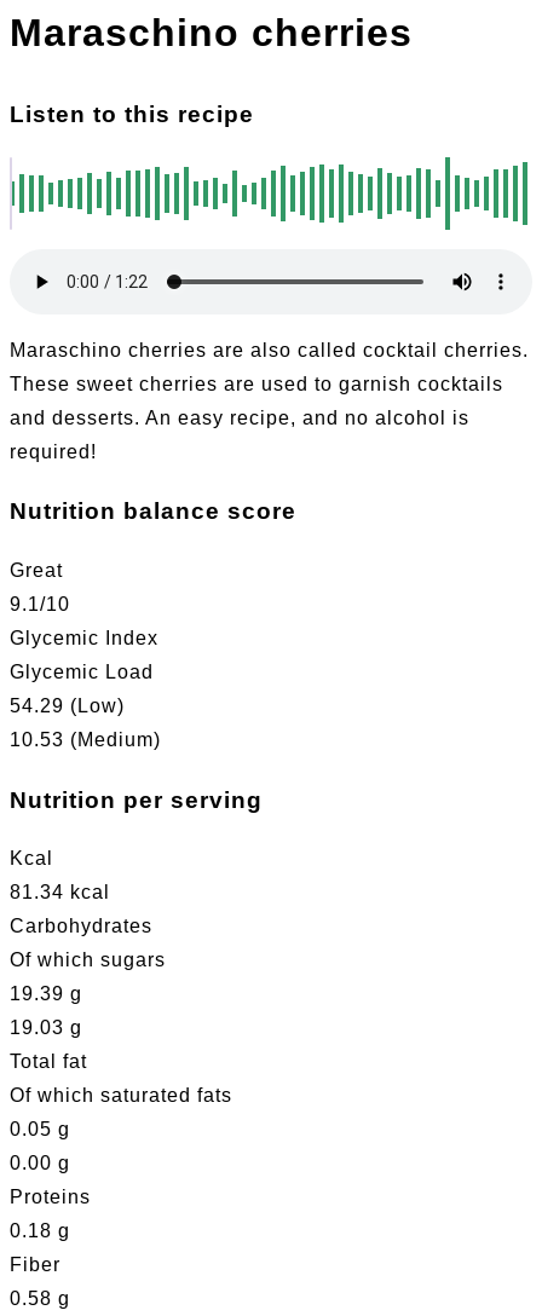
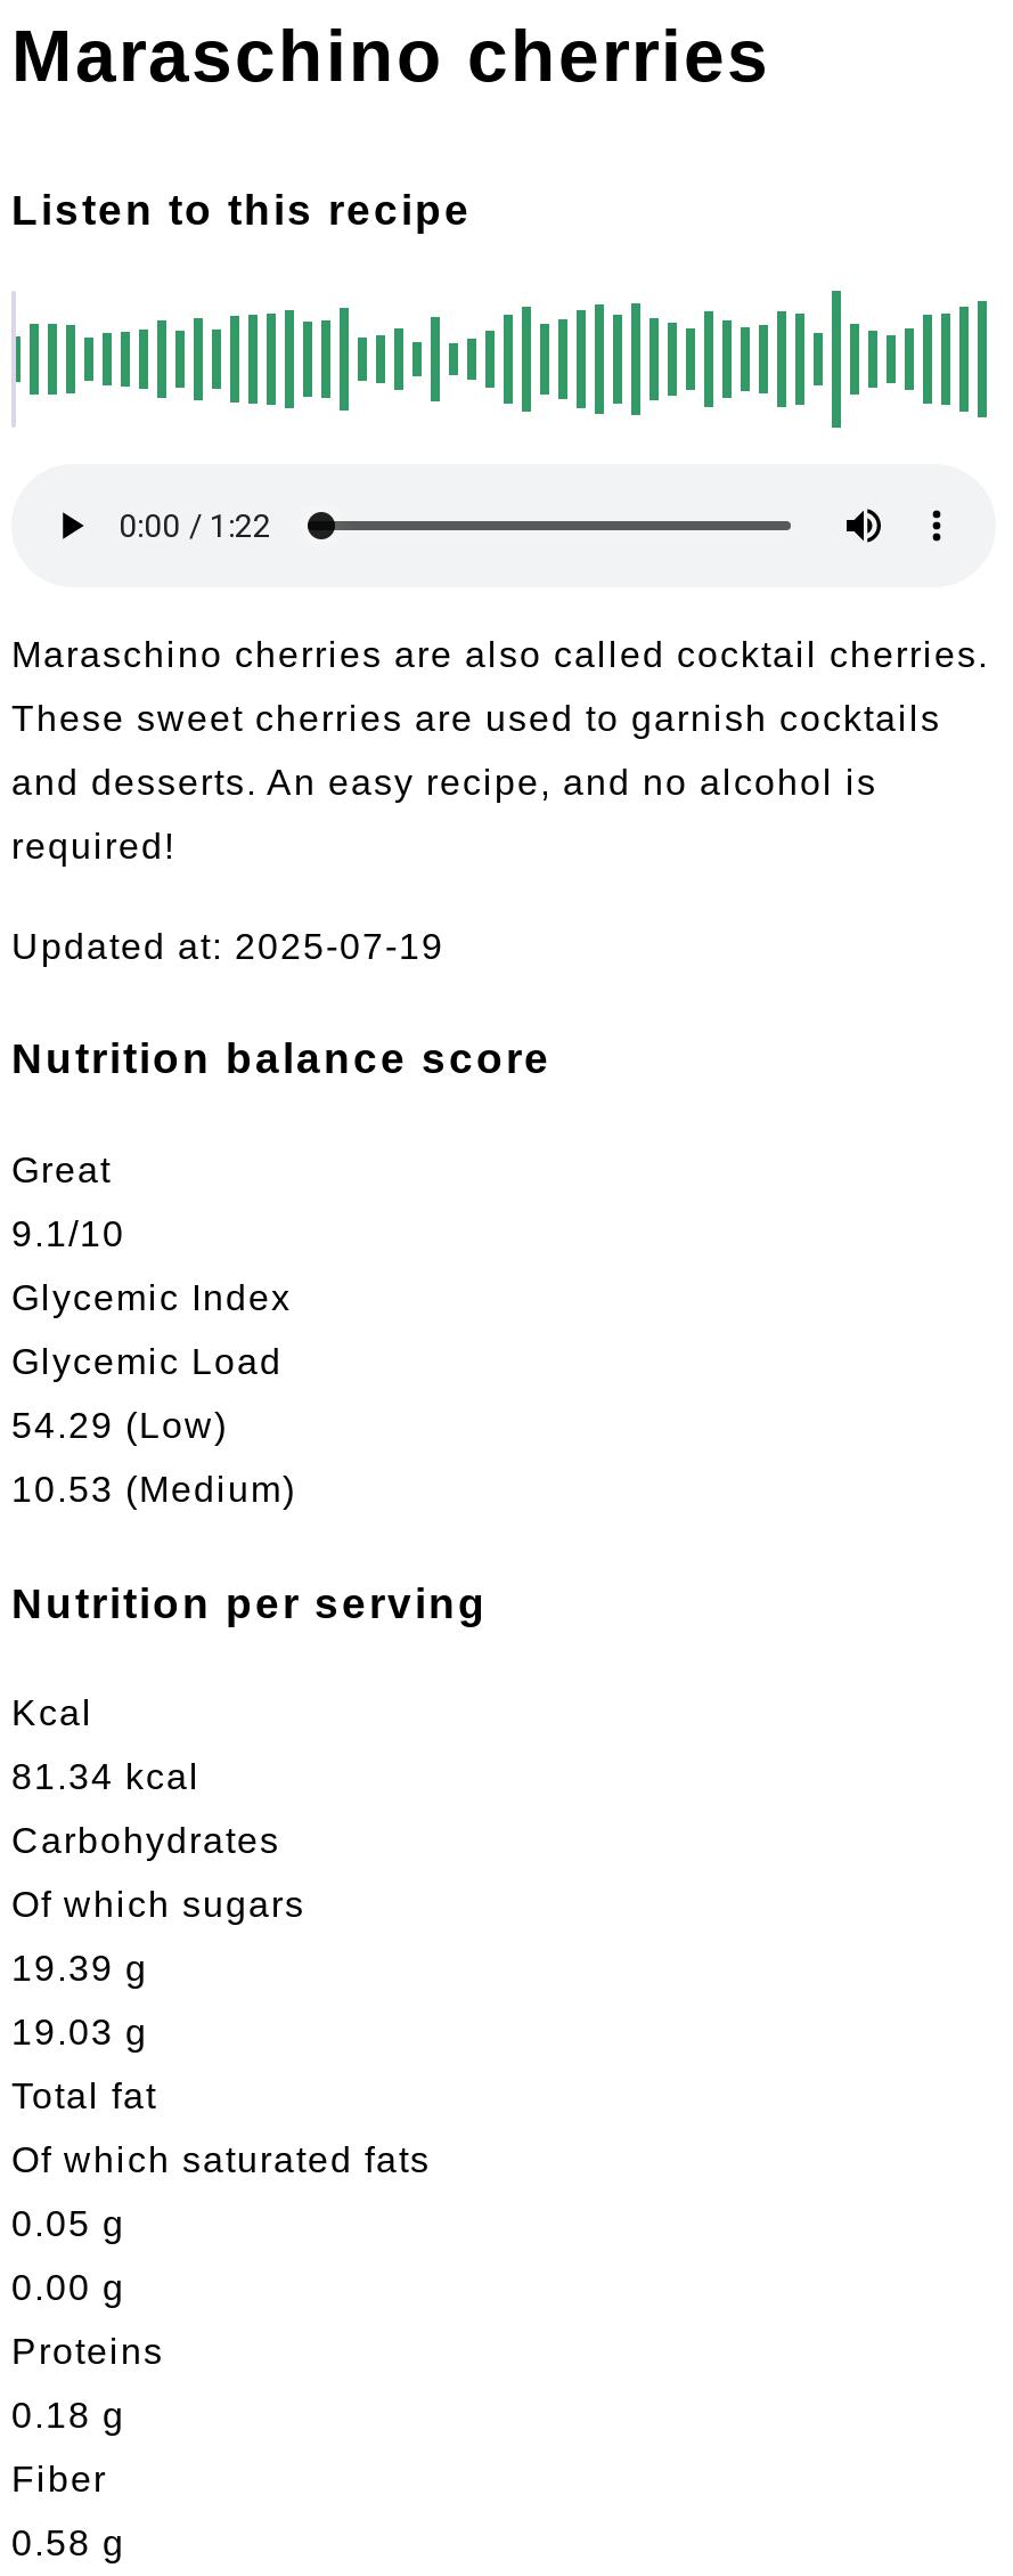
+ Updated at: 2025-07-19
